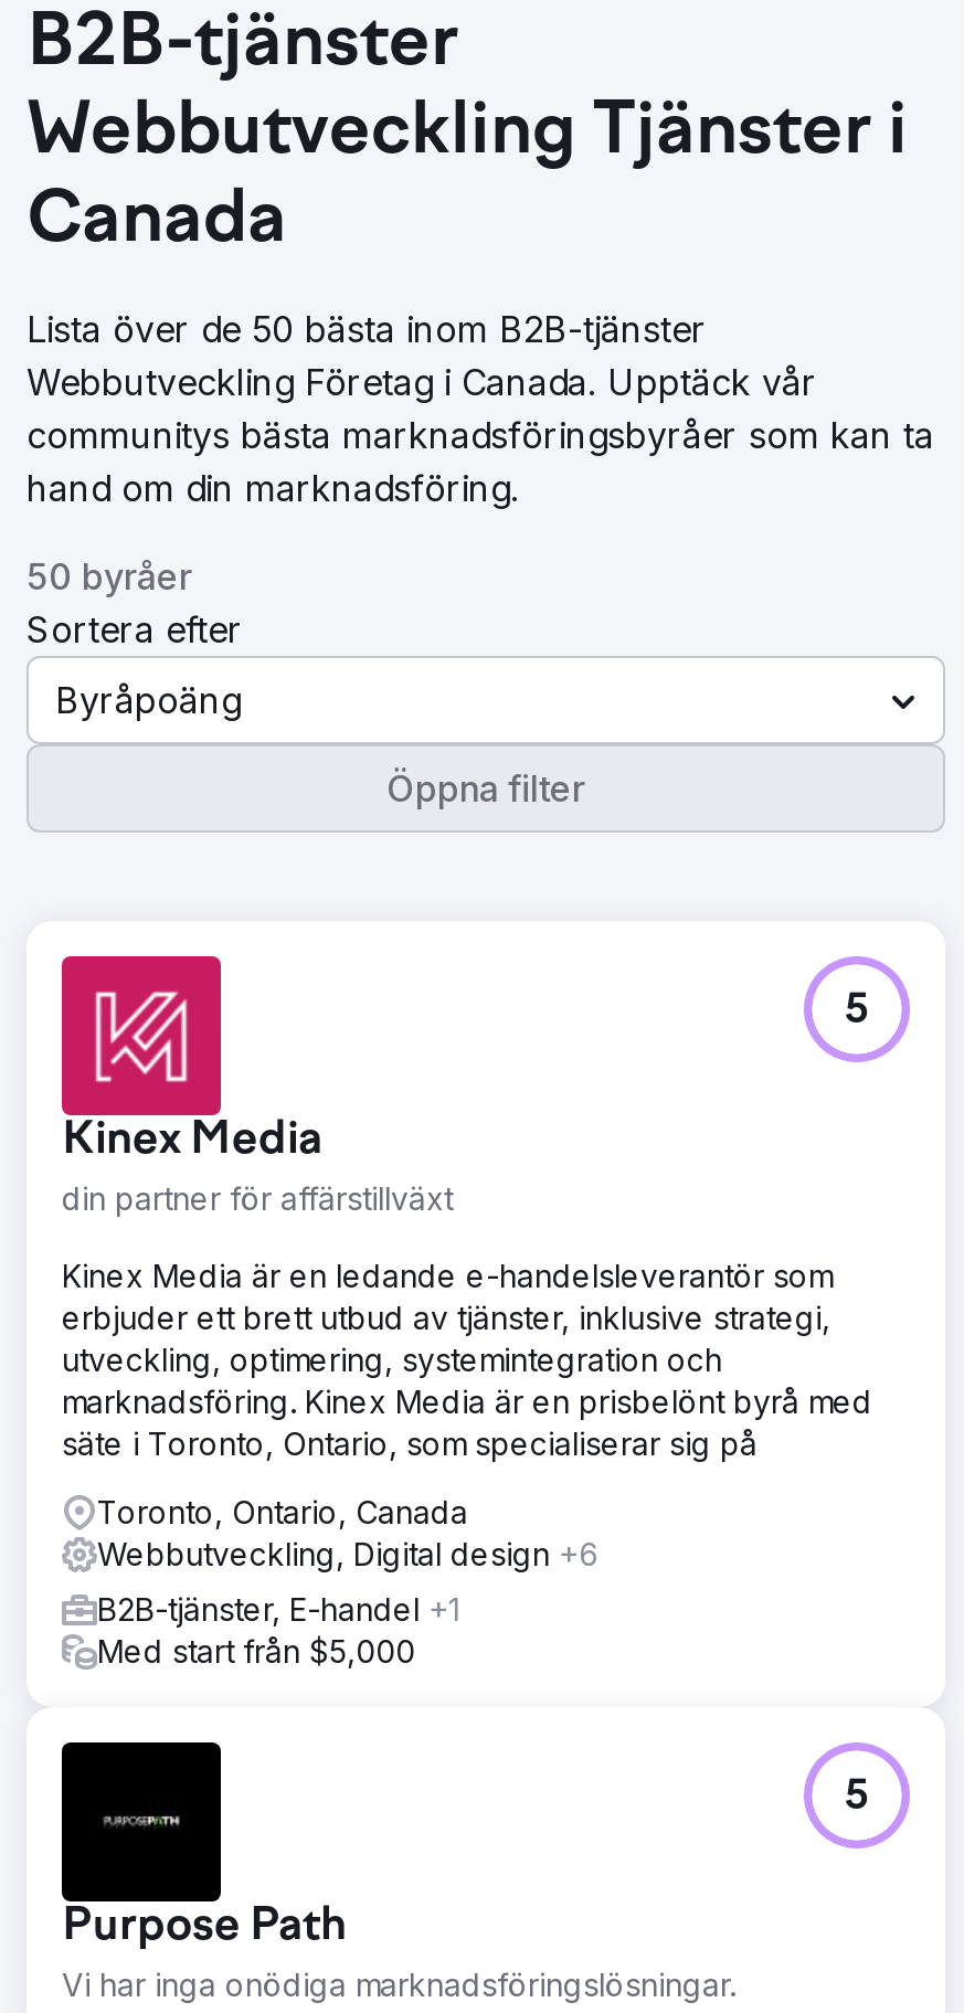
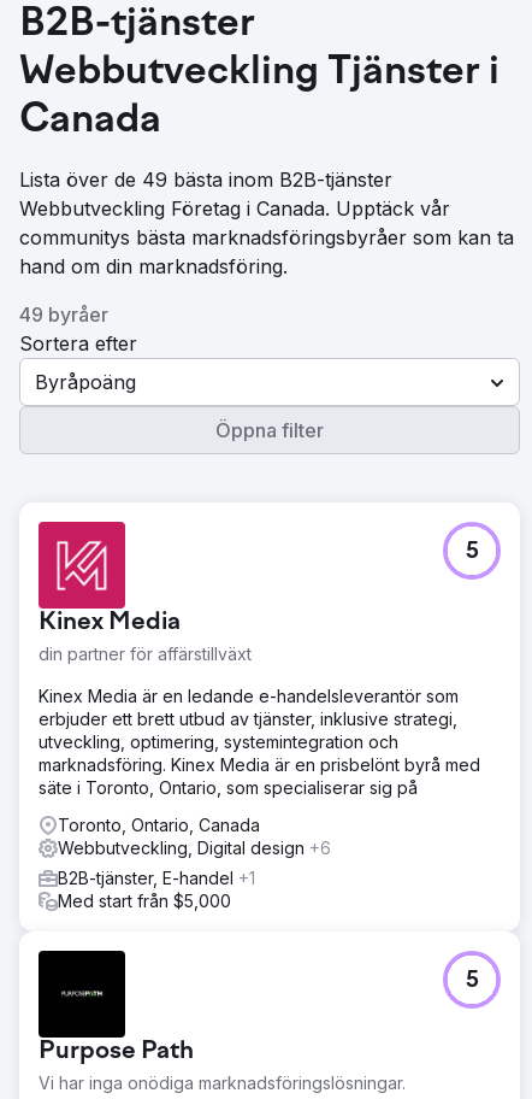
- Lista över de 50 bästa inom B2B-tjänster
+ Lista över de 49 bästa inom B2B-tjänster

- 50 byråer
+ 49 byråer
